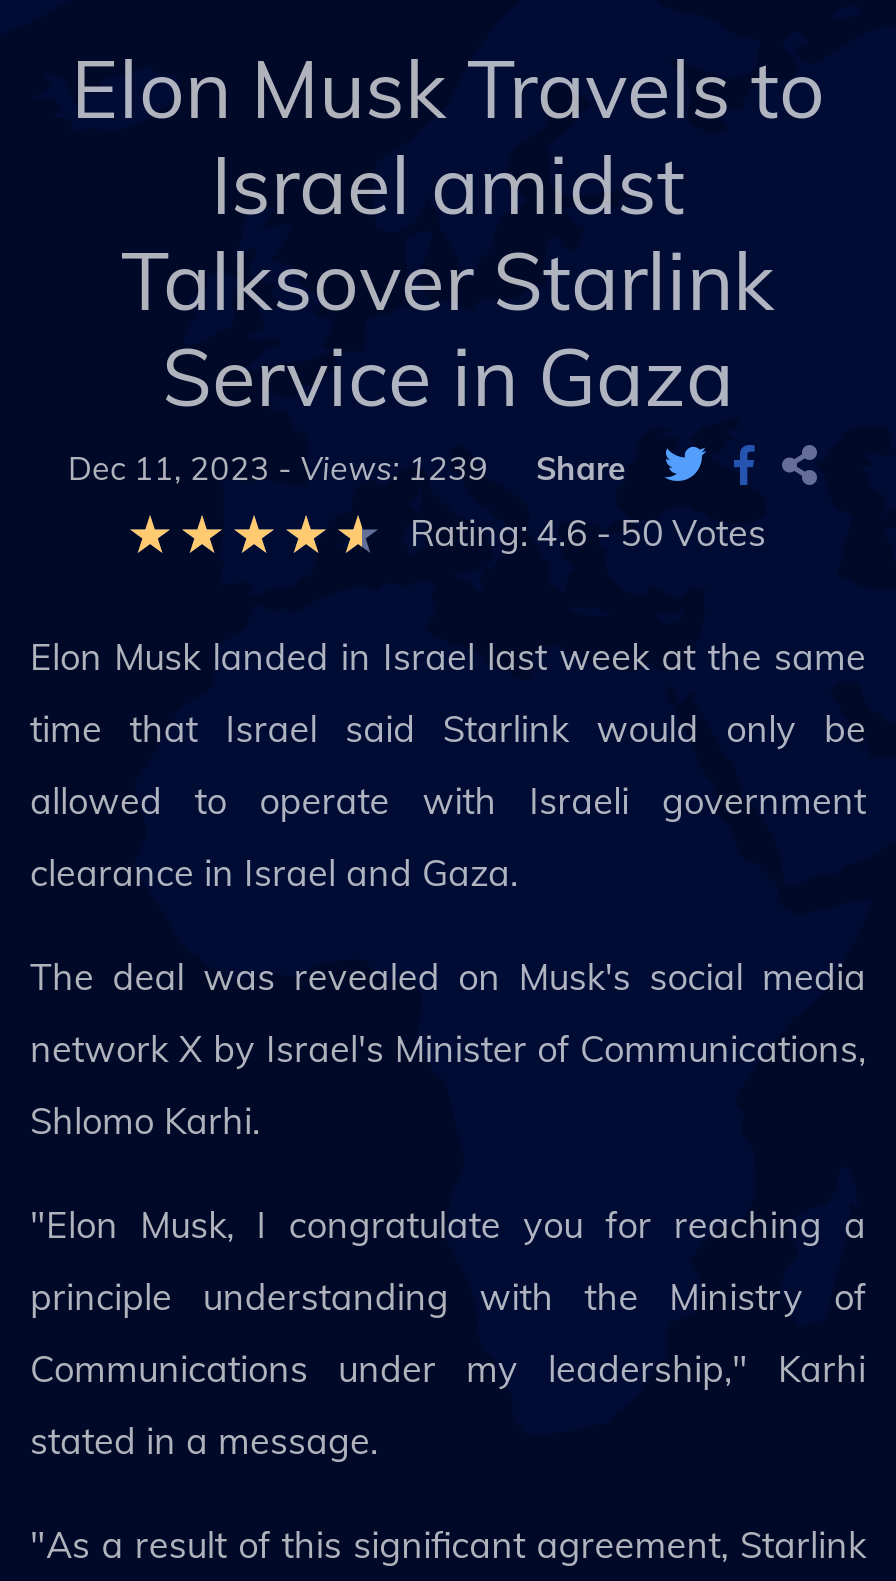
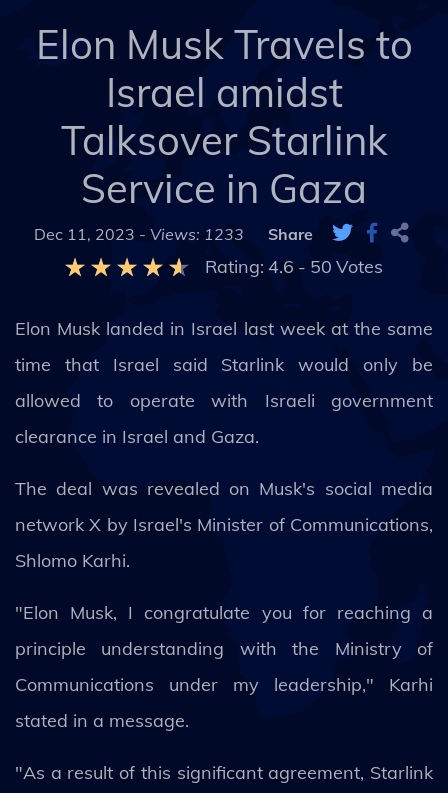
- Dec 11, 2023 - Views: 1239 Share
+ Dec 11, 2023 - Views: 1233 Share
